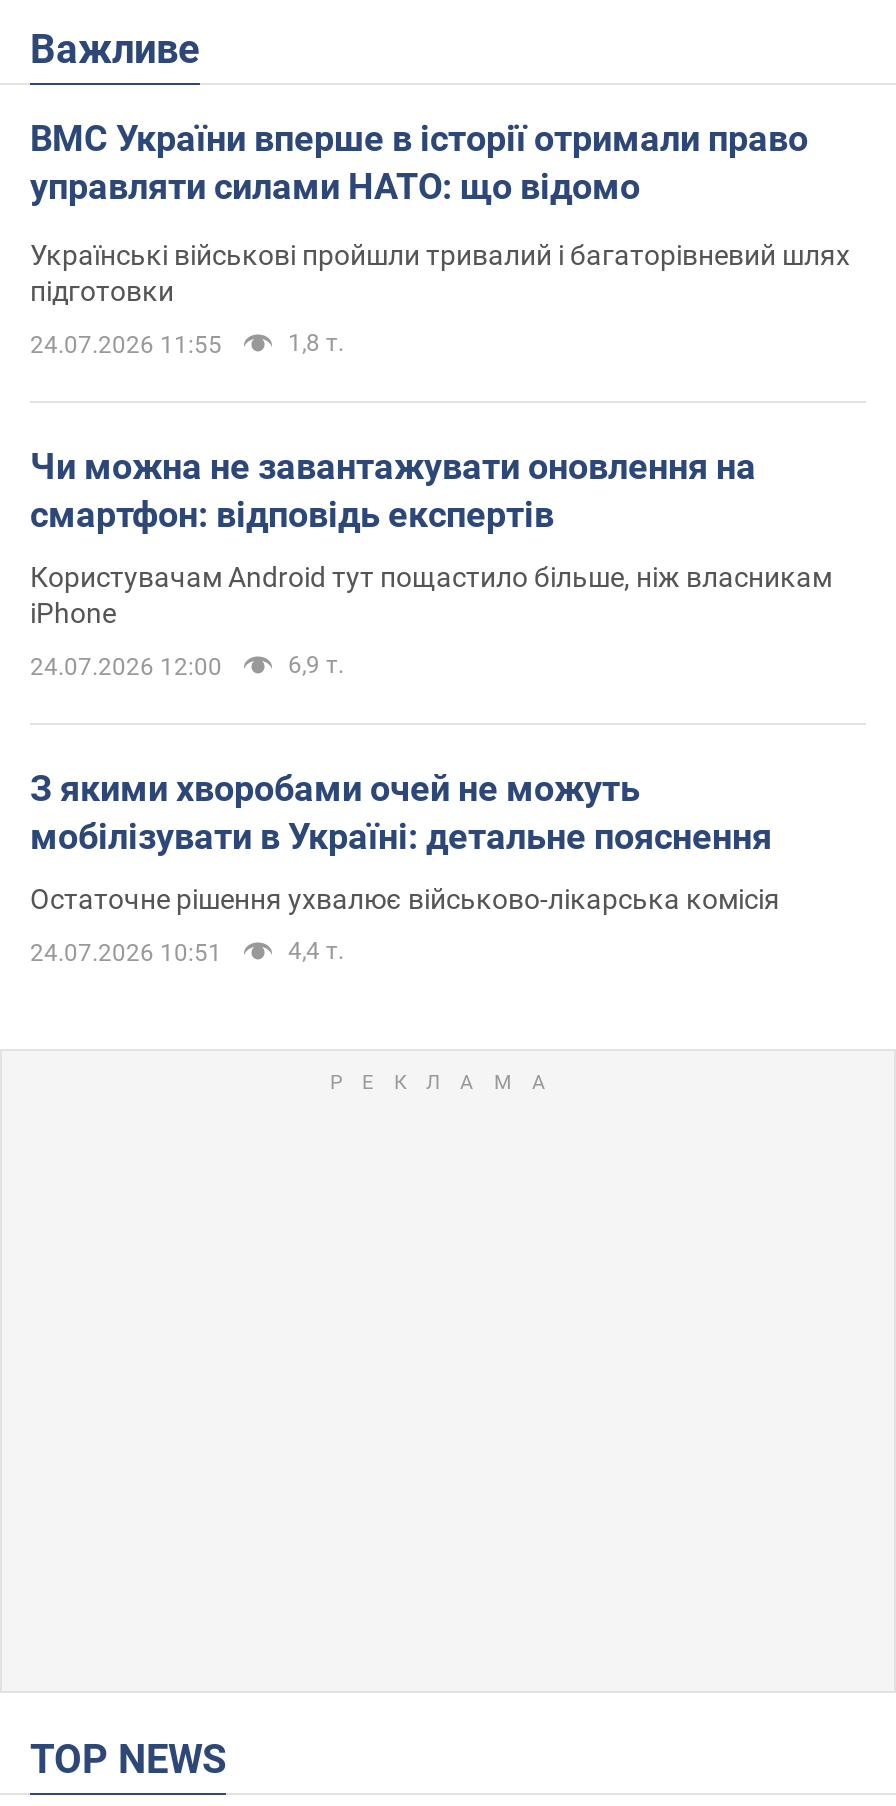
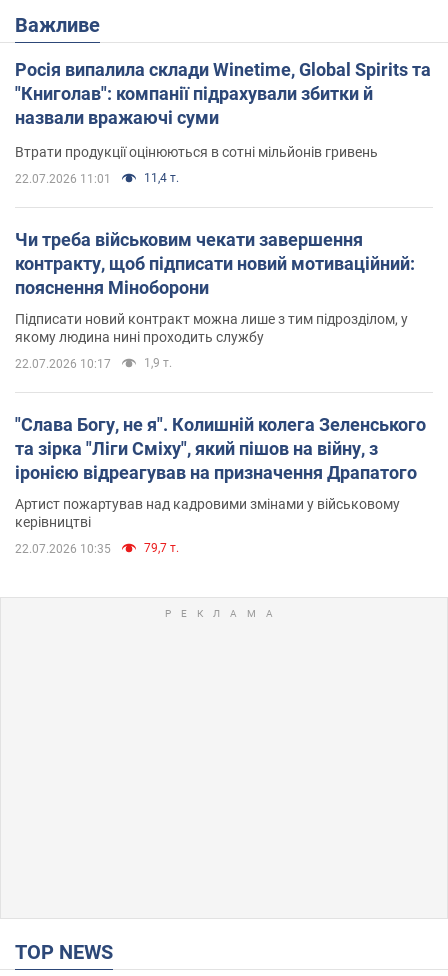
- ВМС України вперше в історії отримали право
- управляти силами НАТО: що відомо
+ Росія випалила склади Winetime, Global Spirits та
+ "Книголав": компанії підрахували збитки й
+ назвали вражаючі суми

- Українські військові пройшли тривалий і багаторівневий шлях
- підготовки
+ Втрати продукції оцінюються в сотні мільйонів гривень

- 24.07.2026 11:55
- 1,8 т.
+ 22.07.2026 11:01
+ 11,4 т.

- Чи можна не завантажувати оновлення на
- смартфон: відповідь експертів
+ Чи треба військовим чекати завершення
+ контракту, щоб підписати новий мотиваційний:
+ пояснення Міноборони

- Користувачам Android тут пощастило більше, ніж власникам
- iPhone
+ Підписати новий контракт можна лише з тим підрозділом, у
+ якому людина нині проходить службу

- 24.07.2026 12:00
- 6,9 т.
+ 22.07.2026 10:17
+ 1,9 т.

- З якими хворобами очей не можуть
- мобілізувати в Україні: детальне пояснення
+ "Слава Богу, не я". Колишній колега Зеленського
+ та зірка "Ліги Сміху", який пішов на війну, з
+ іронією відреагував на призначення Драпатого

- Остаточне рішення ухвалює військово-лікарська комісія
+ Артист пожартував над кадровими змінами у військовому
+ керівництві

- 24.07.2026 10:51
- 4,4 т.
+ 22.07.2026 10:35
+ 79,7 т.
